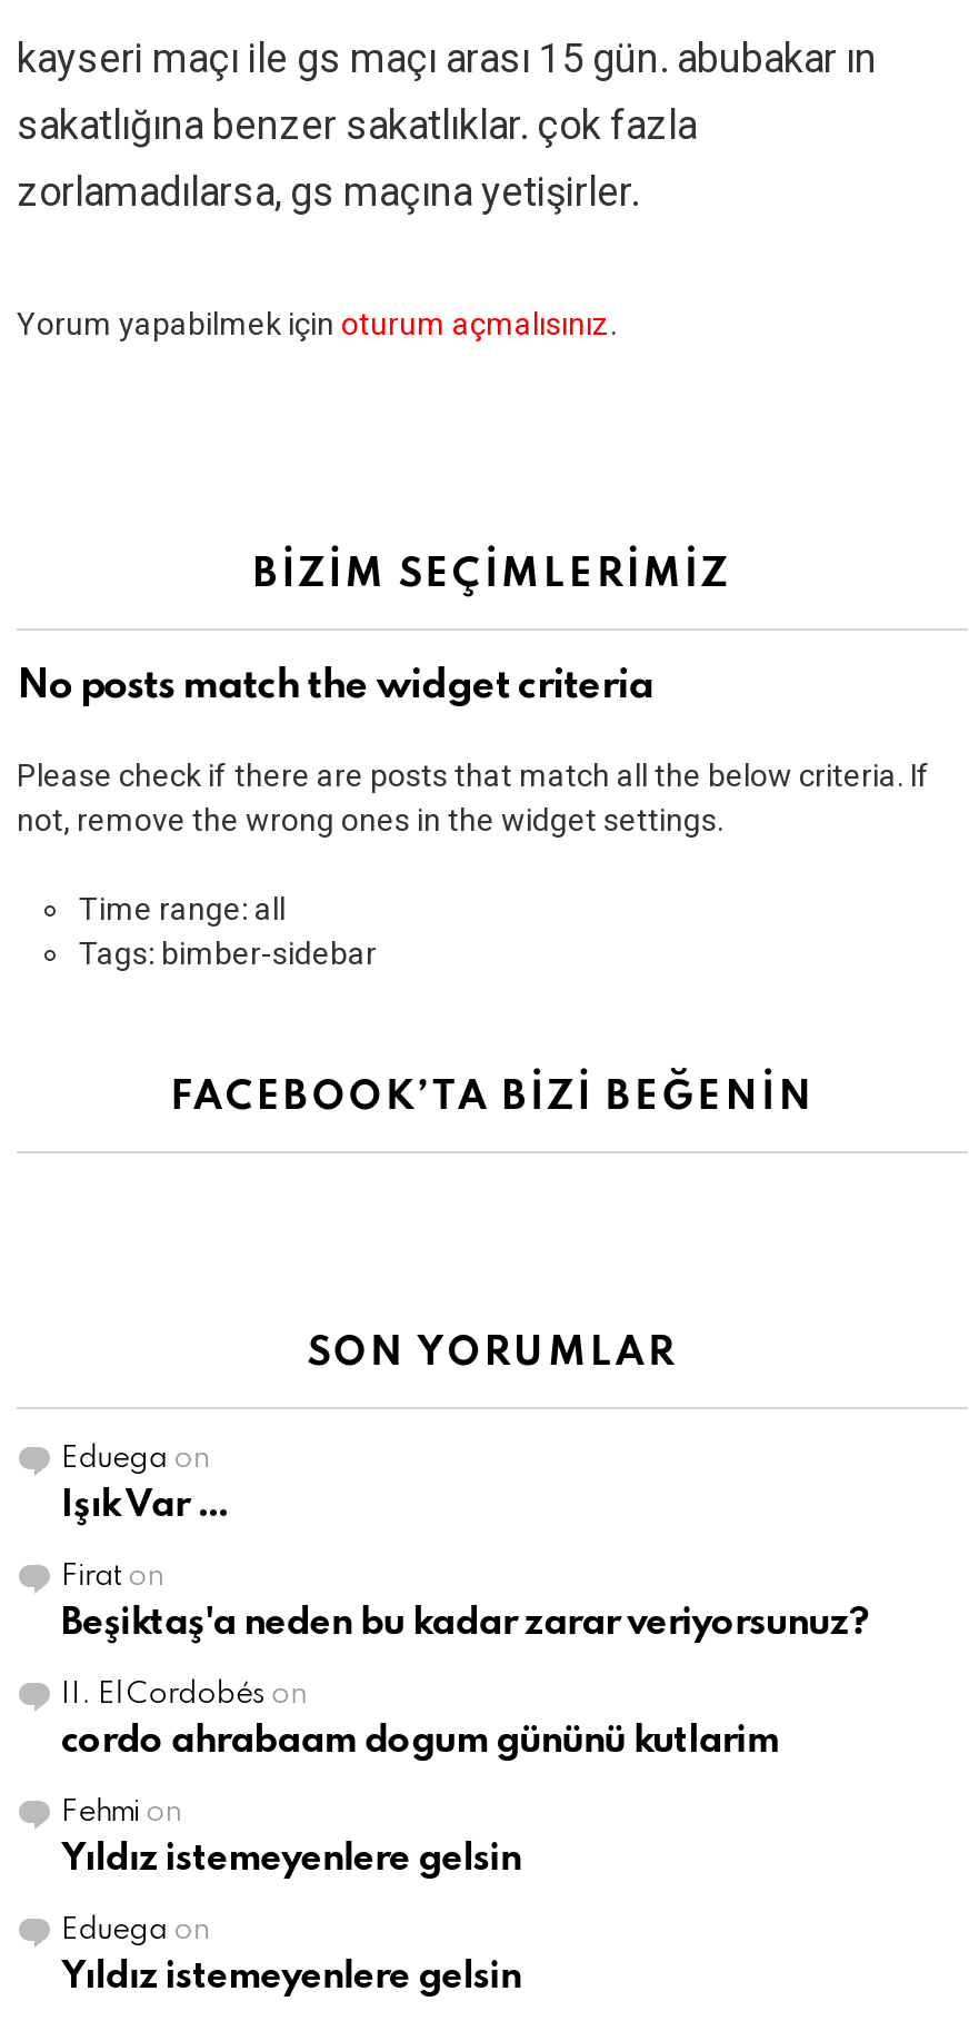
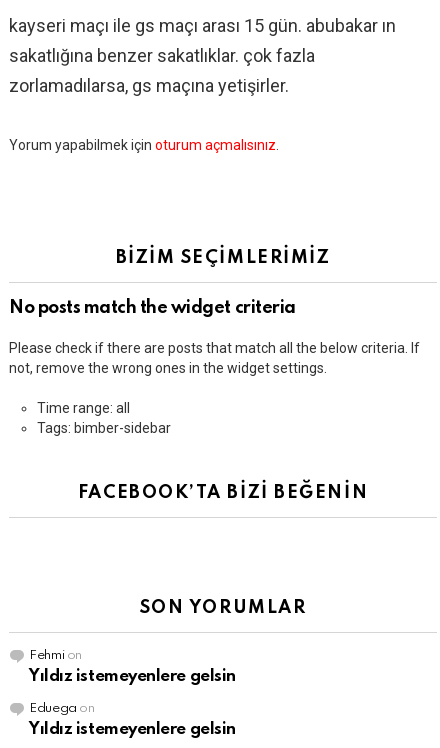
- Eduega on
- Işık Var …
- Firat on
- Beşiktaş'a neden bu kadar zarar veriyorsunuz?
- II. El Cordobés on
- cordo ahrabaam dogum gününü kutlarim
